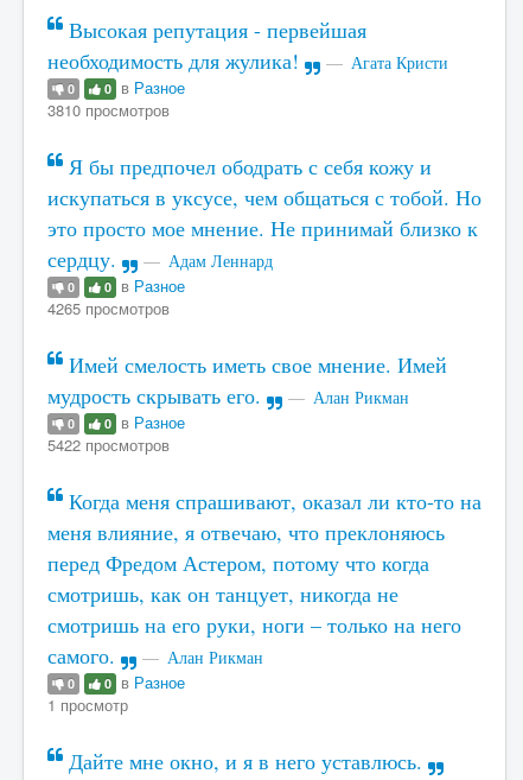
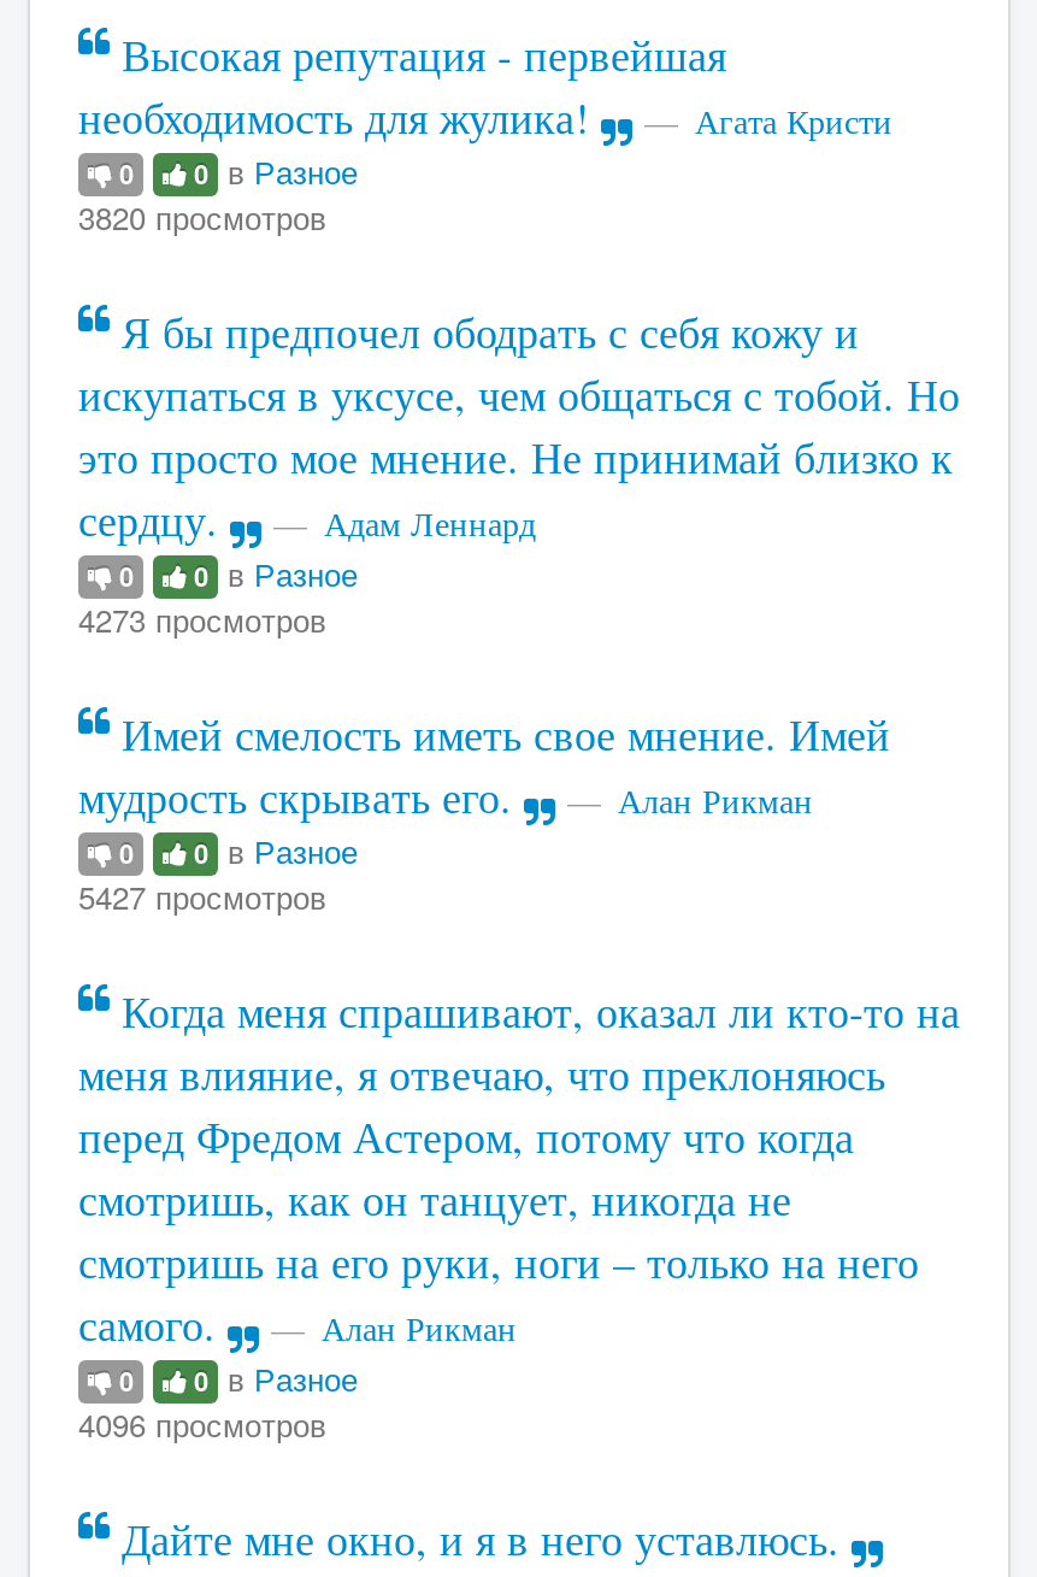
- 3810 просмотров
+ 3820 просмотров

- 4265 просмотров
+ 4273 просмотров

- 5422 просмотров
+ 5427 просмотров

- 1 просмотр
+ 4096 просмотров
